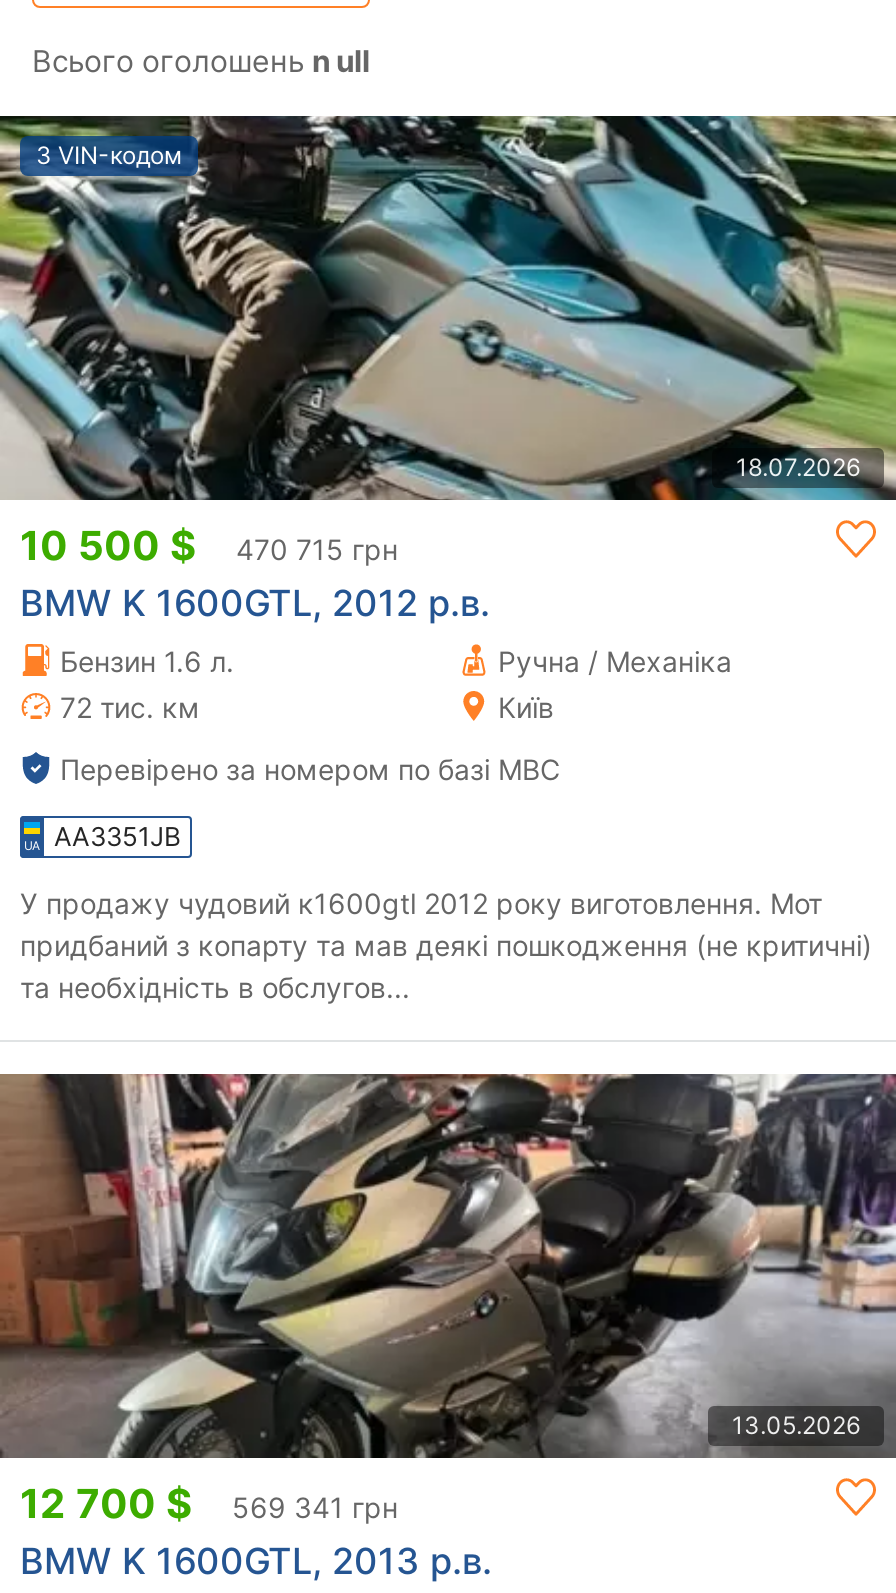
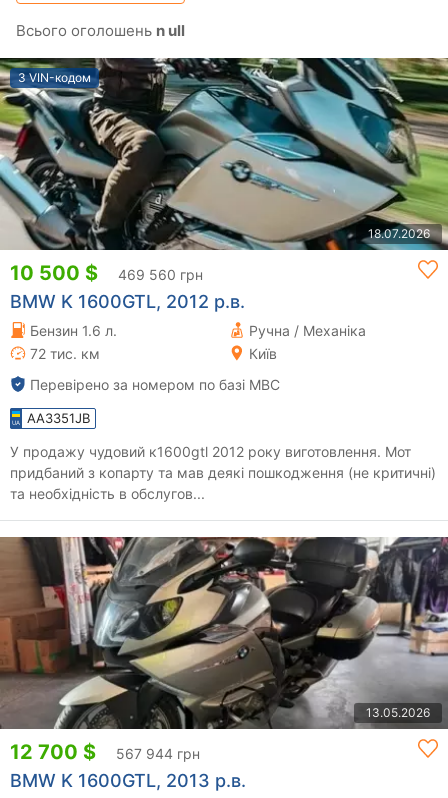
- 10 500 $ 470 715 грн
+ 10 500 $ 469 560 грн

- 12 700 $ 569 341 грн
+ 12 700 $ 567 944 грн
